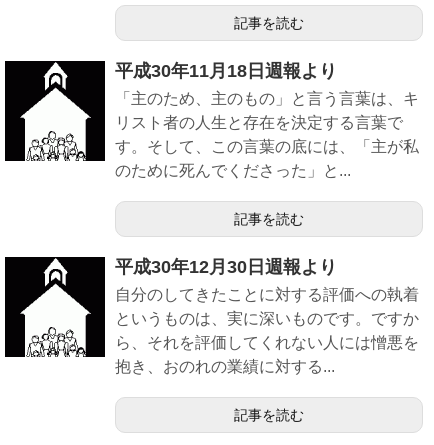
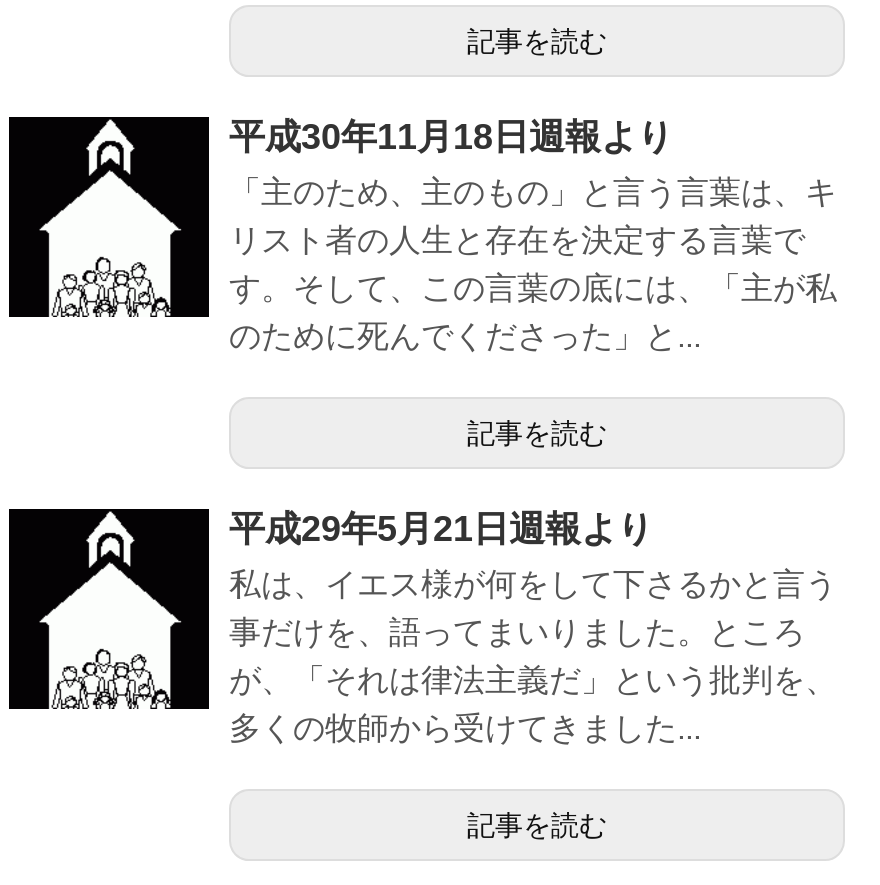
- 平成30年12月30日週報より
- 自分のしてきたことに対する評価への執着
- というものは、実に深いものです。ですか
- ら、それを評価してくれない人には憎悪を
- 抱き、おのれの業績に対する...
+ 平成29年5月21日週報より
+ 私は、イエス様が何をして下さるかと言う
+ 事だけを、語ってまいりました。ところ
+ が、「それは律法主義だ」という批判を、
+ 多くの牧師から受けてきました...
